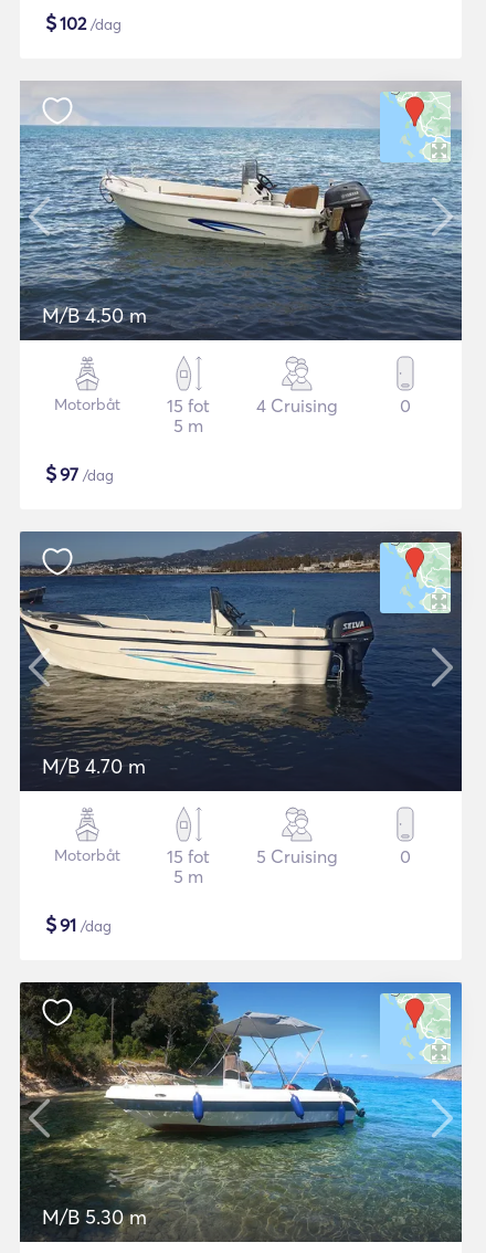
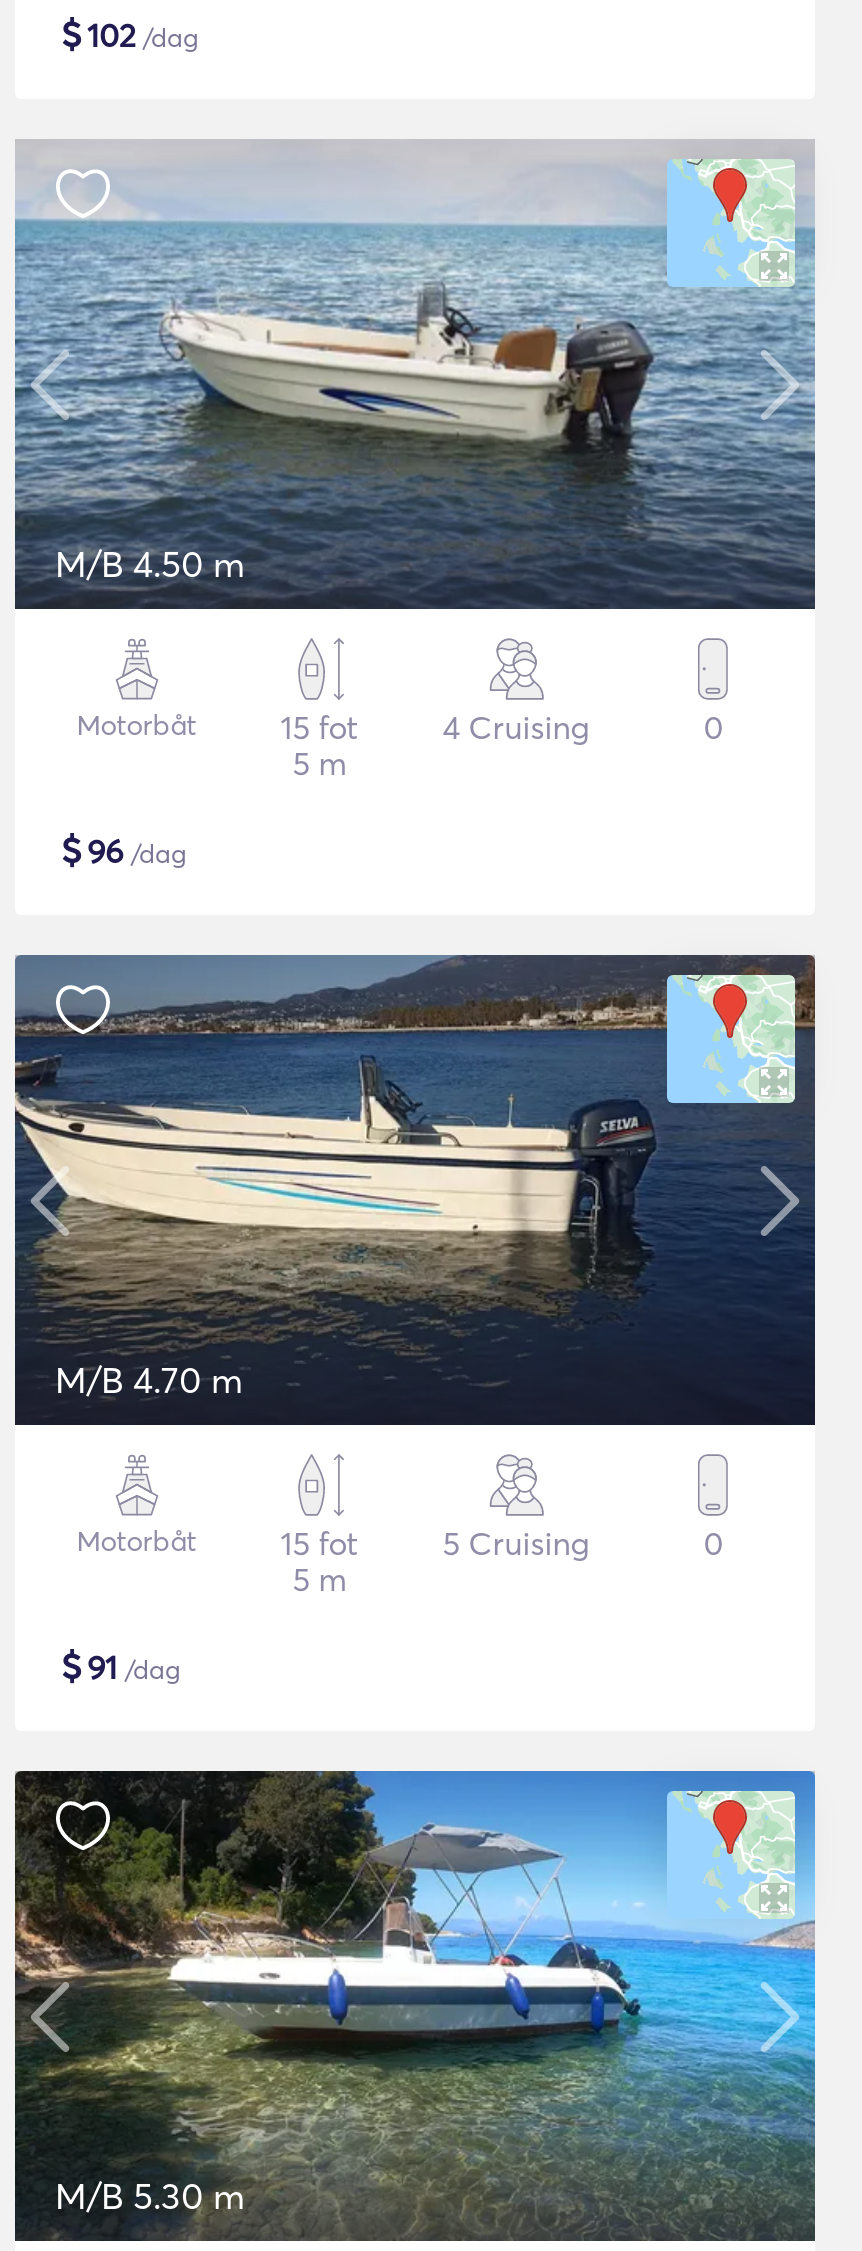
- $97 /dag
+ $96 /dag
